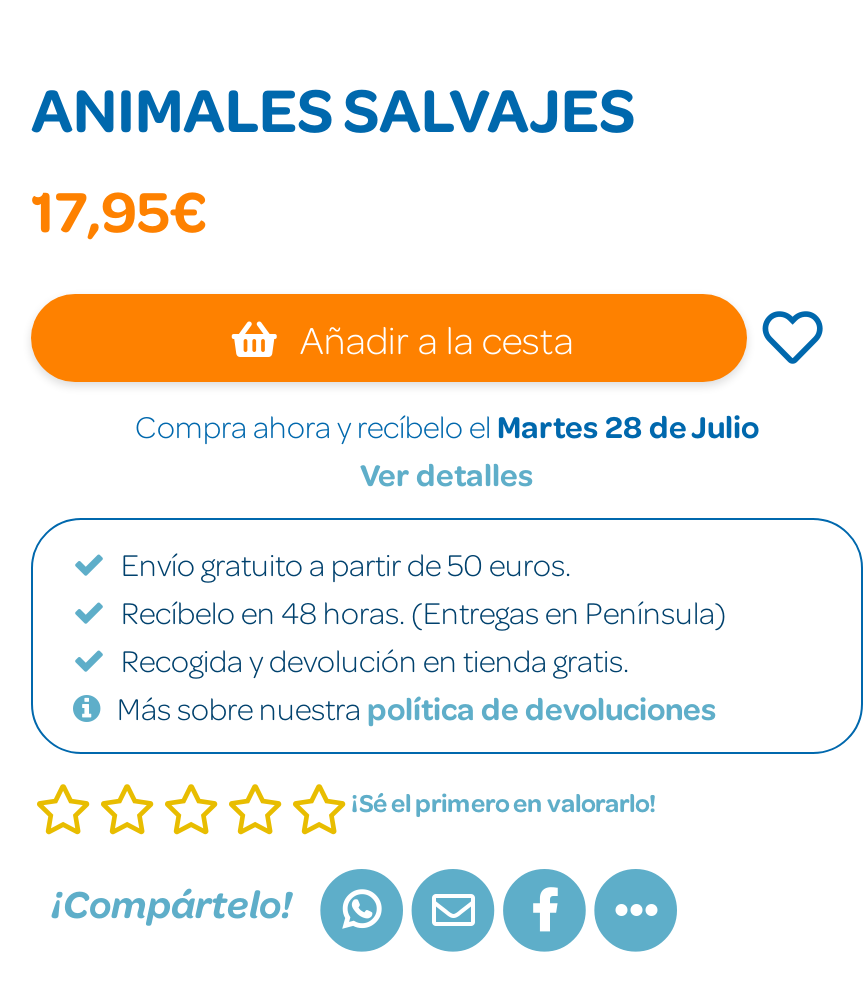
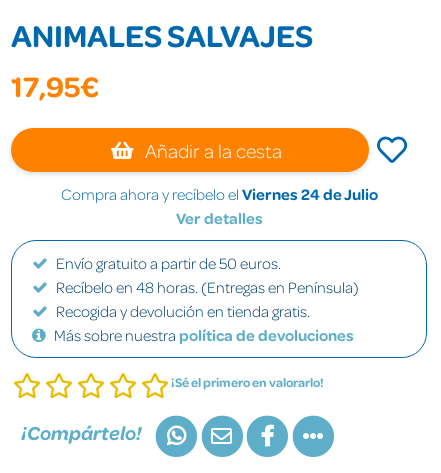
- Compra ahora y recíbelo el Martes 28 de Julio
+ Compra ahora y recíbelo el Viernes 24 de Julio
